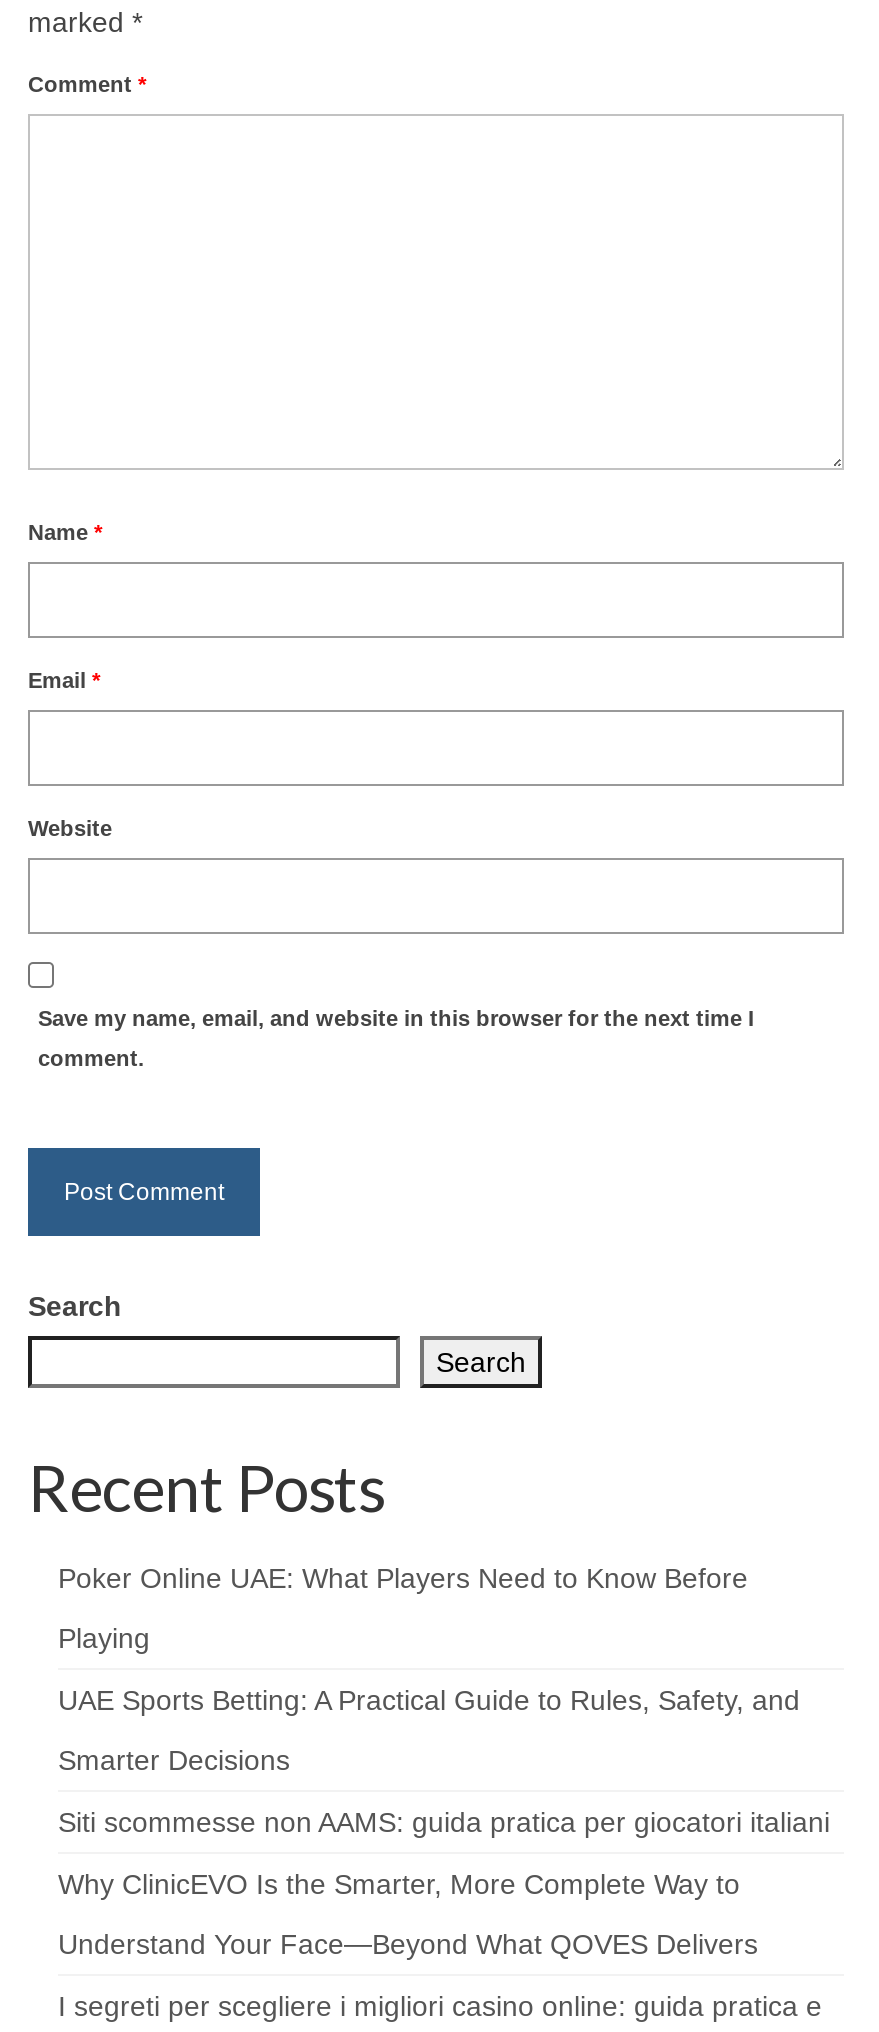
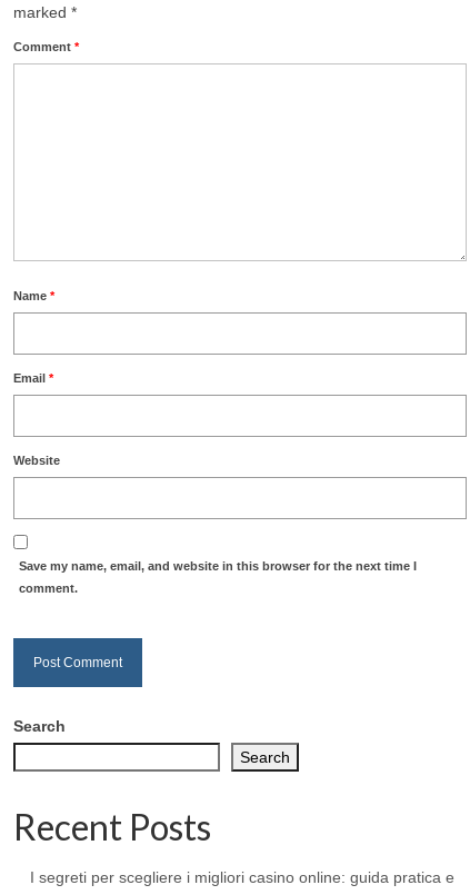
- Poker Online UAE: What Players Need to Know Before
- Playing
- UAE Sports Betting: A Practical Guide to Rules, Safety, and
- Smarter Decisions
- Siti scommesse non AAMS: guida pratica per giocatori italiani
- Why ClinicEVO Is the Smarter, More Complete Way to
- Understand Your Face—Beyond What QOVES Delivers
